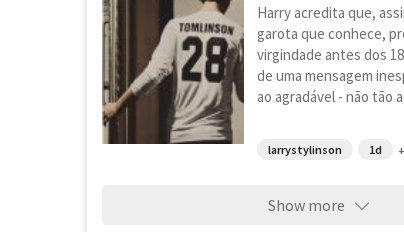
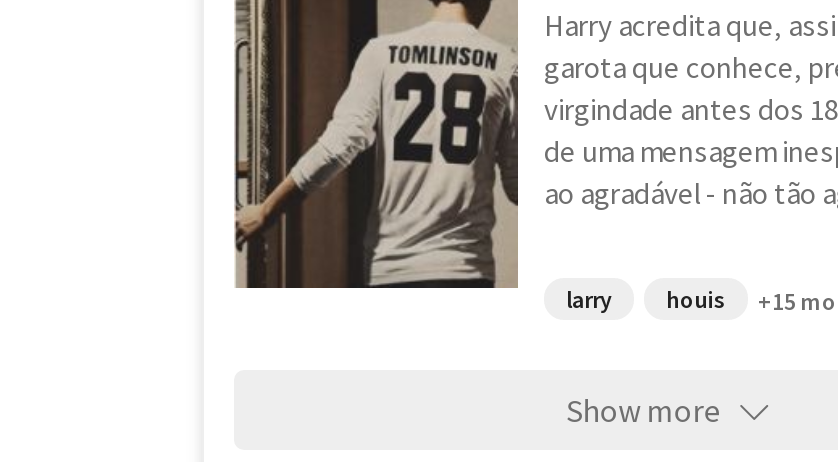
- larrystylinson
- 1d
+ larry
+ houis
